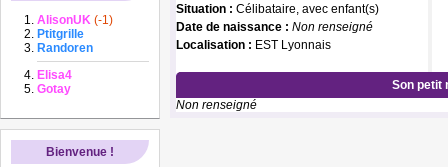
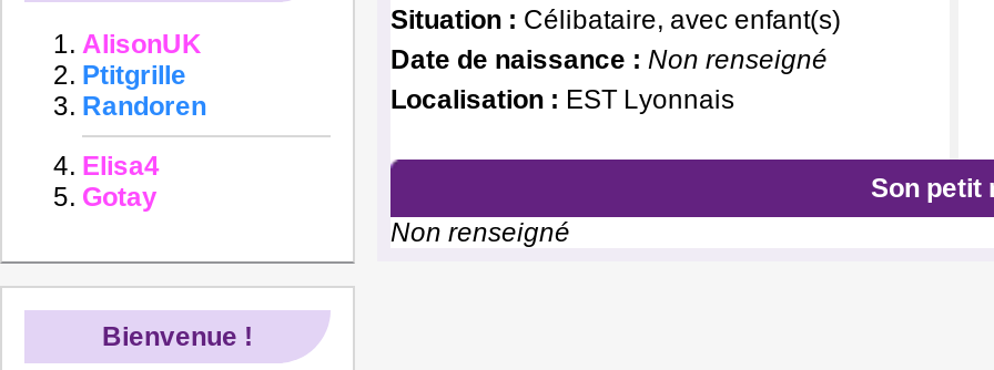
- AlisonUK (-1)
+ AlisonUK
